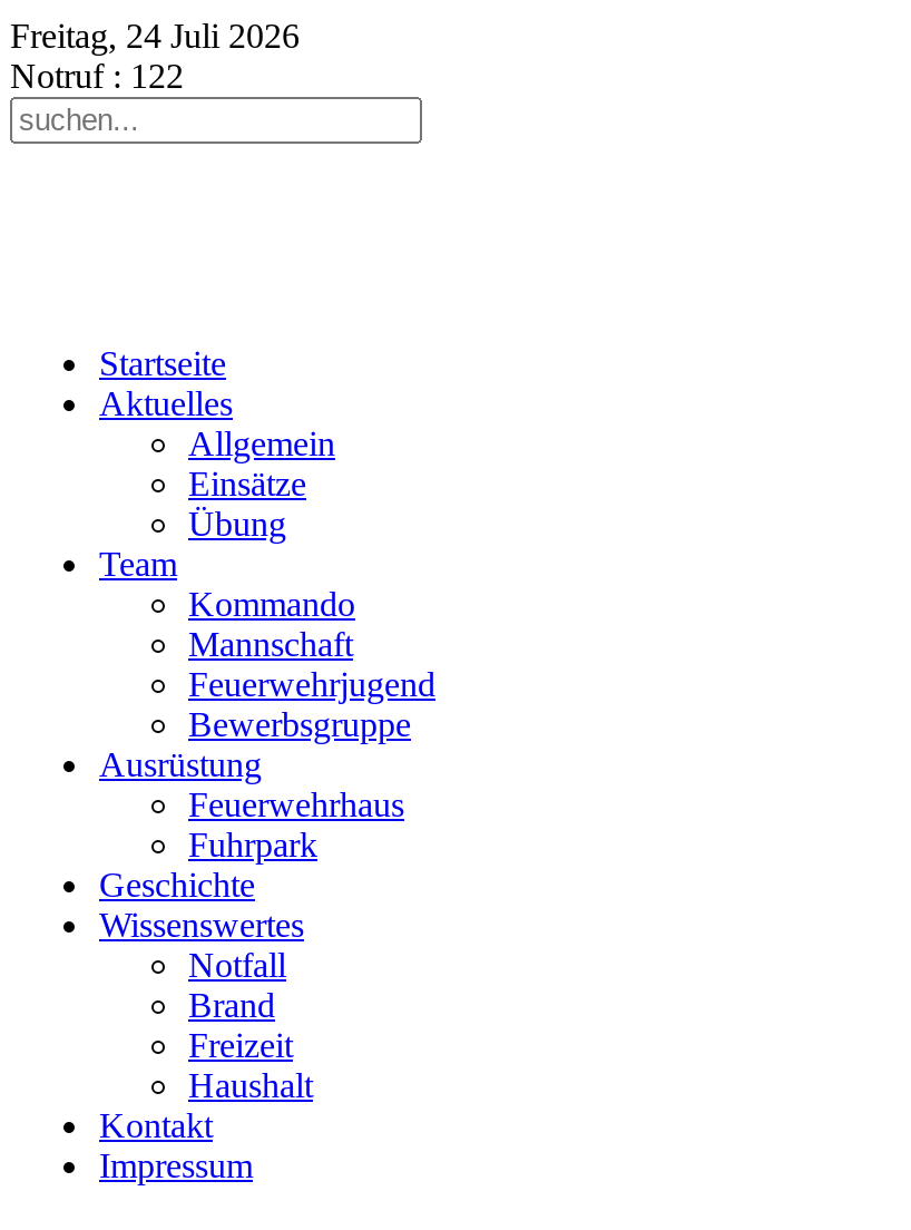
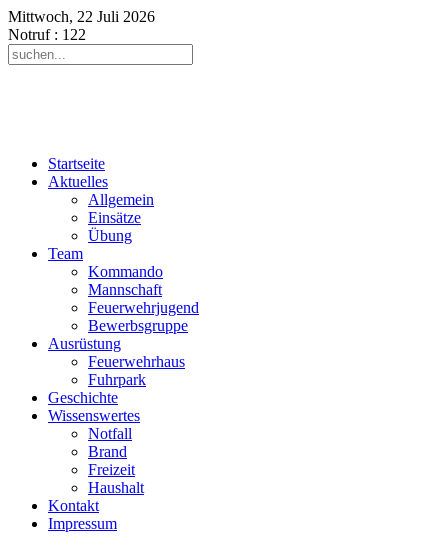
- Freitag, 24 Juli 2026
+ Mittwoch, 22 Juli 2026
